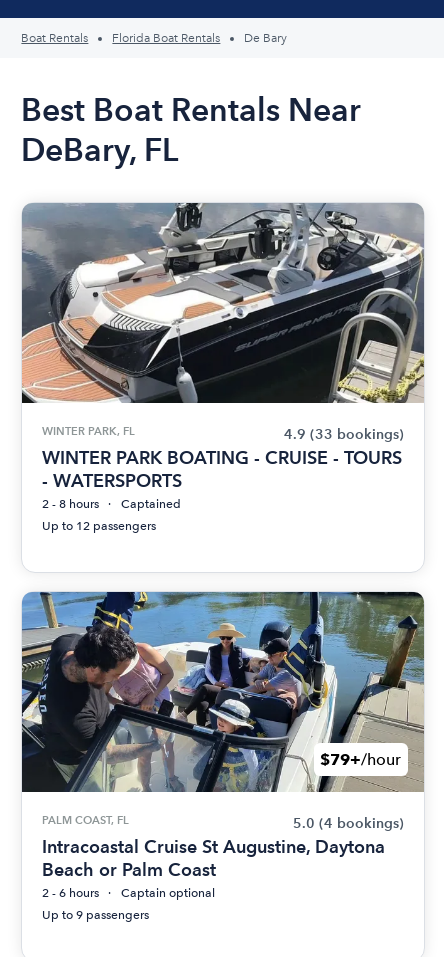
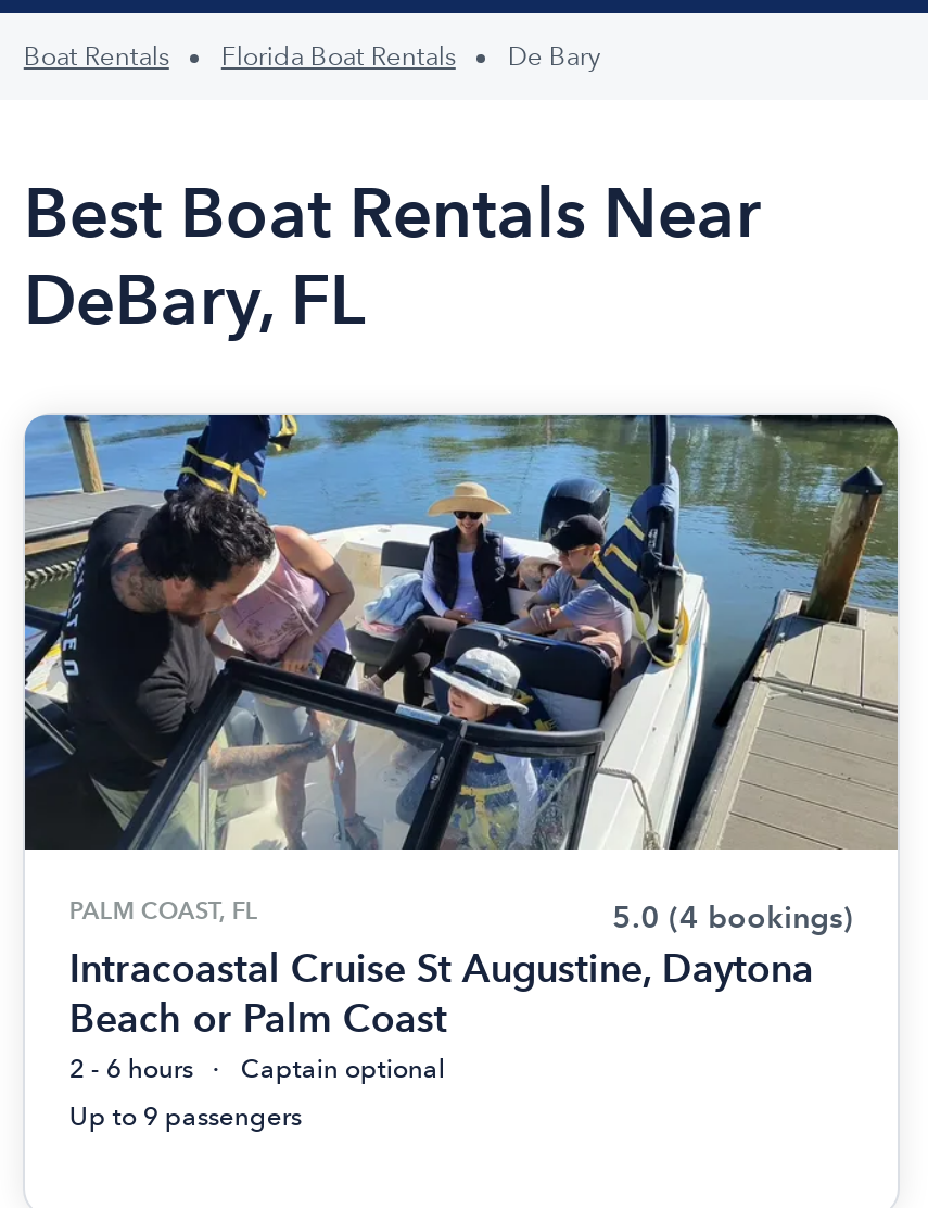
- [image]
- WINTER PARK, FL
- 4.9 (33 bookings)
- WINTER PARK BOATING - CRUISE - TOURS
- - WATERSPORTS
- 2 - 8 hours
- Captained
- Up to 12 passengers

- $79+/hour
